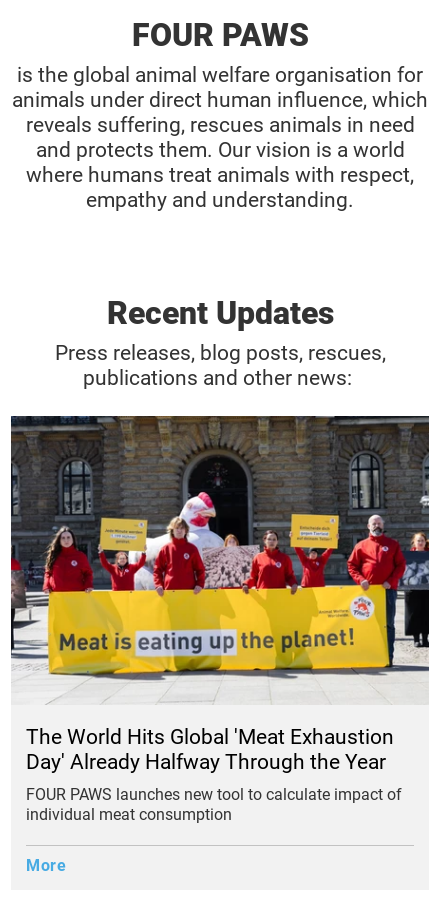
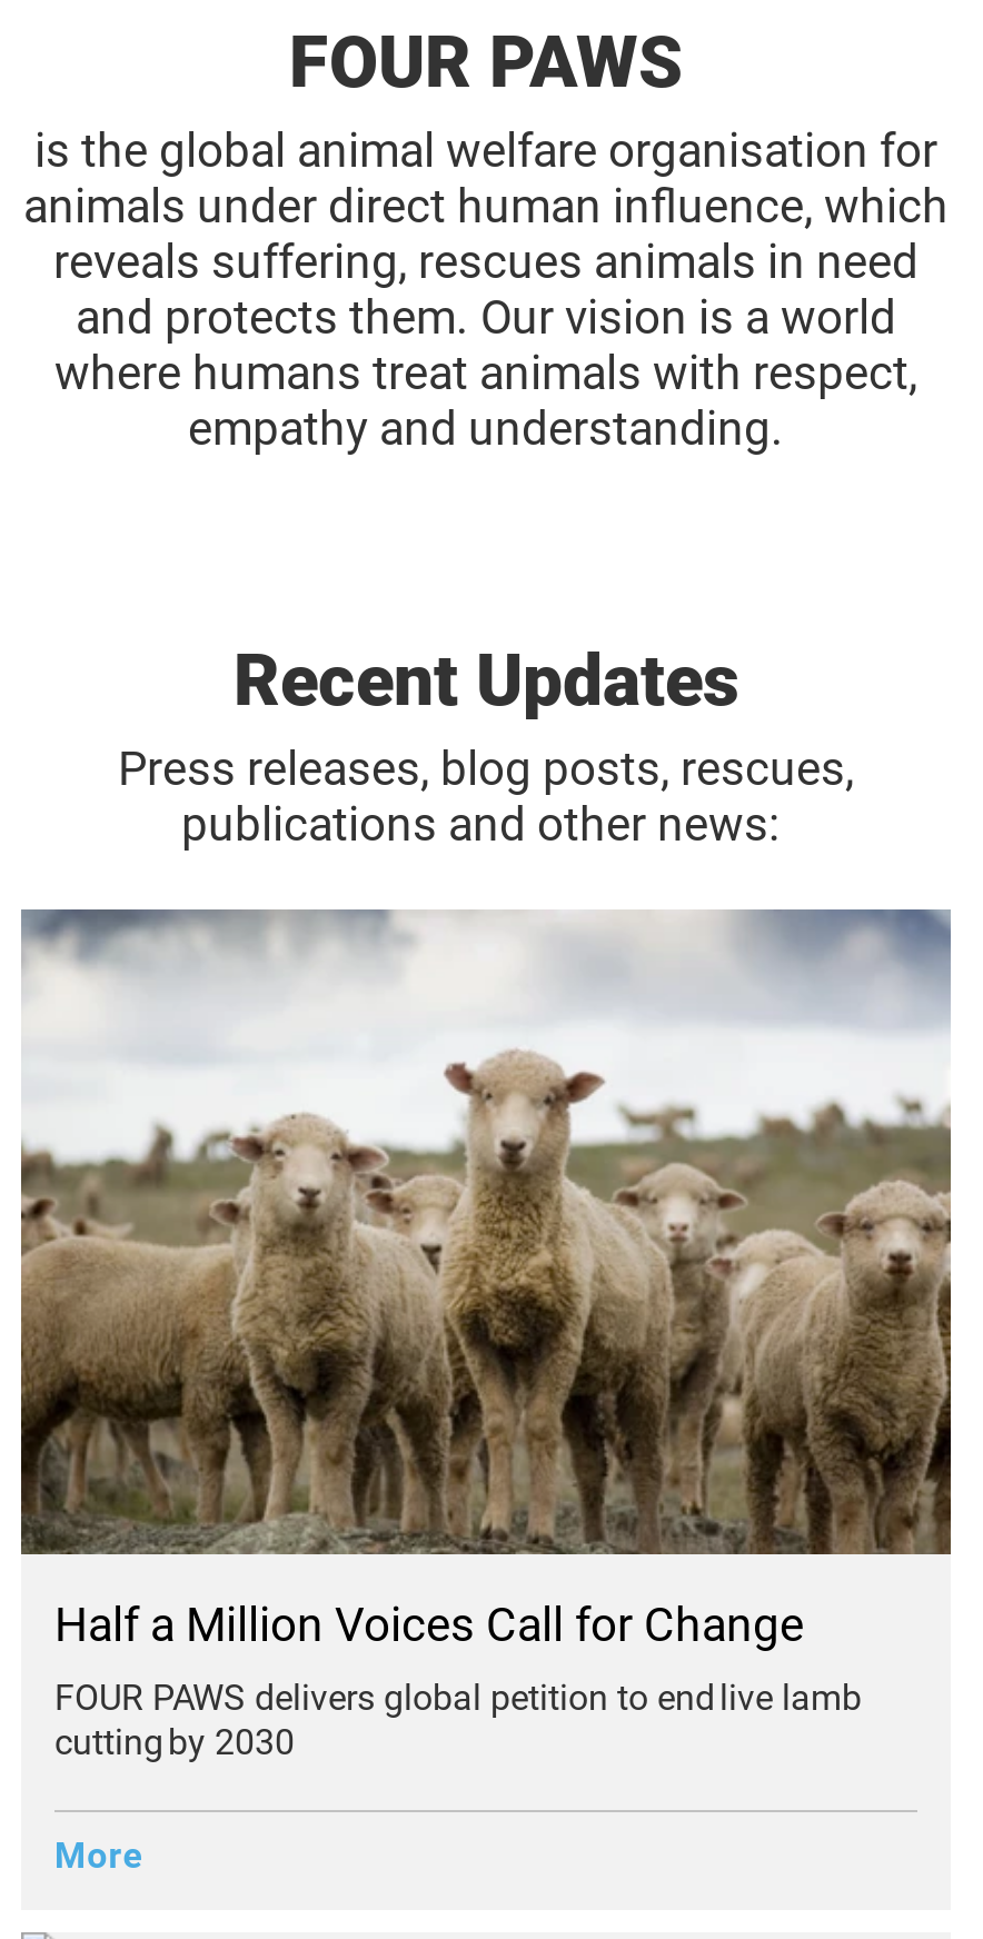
- [image]
- The World Hits Global 'Meat Exhaustion
- Day' Already Halfway Through the Year
+ [image]
+ Half a Million Voices Call for Change

- FOUR PAWS launches new tool to calculate impact of
- individual meat consumption
+ FOUR PAWS delivers global petition to end live lamb
+ cutting by 2030
